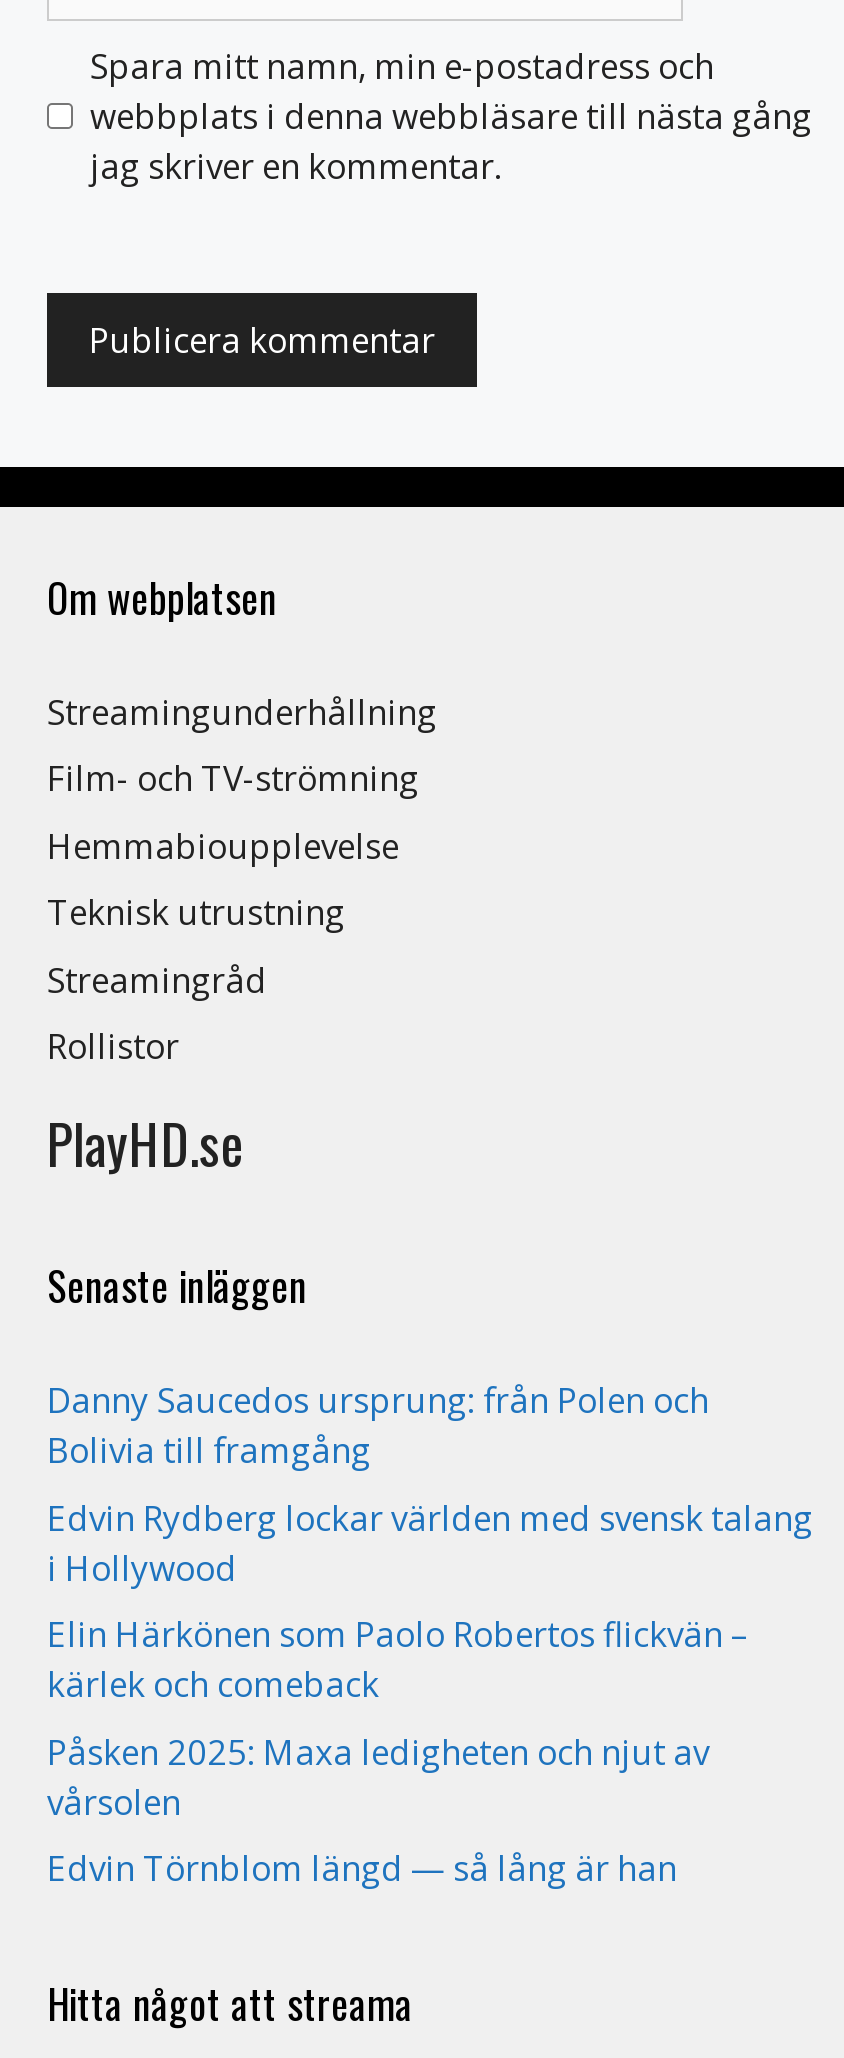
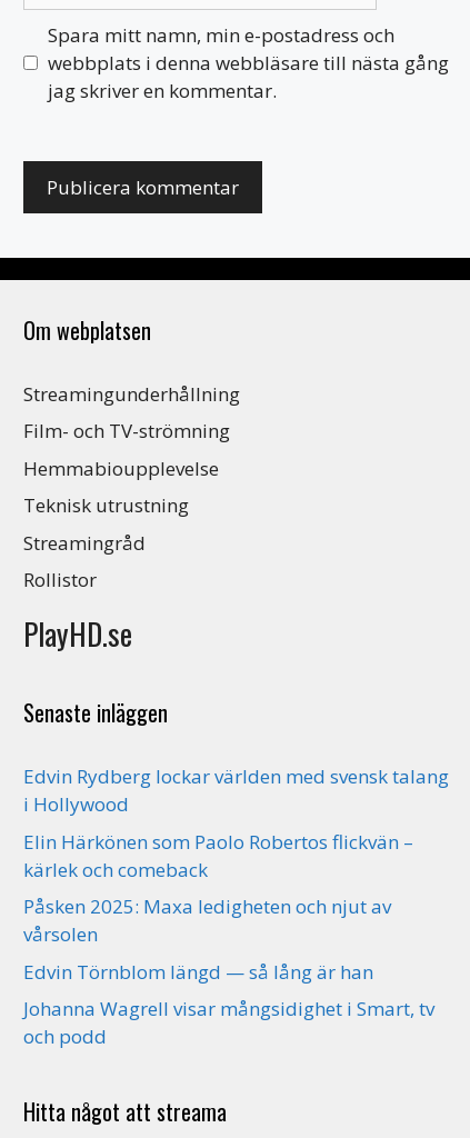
- Danny Saucedos ursprung: från Polen och
- Bolivia till framgång

moved up: Edvin Rydberg lockar världen med svensk talang | i Hollywood | Elin Härkönen som Paolo Robertos flickvän – | kärlek och comeback | Påsken 2025: Maxa ledigheten och njut av | vårsolen | Edvin Törnblom längd — så lång är han

+ Johanna Wagrell visar mångsidighet i Smart, tv
+ och podd
